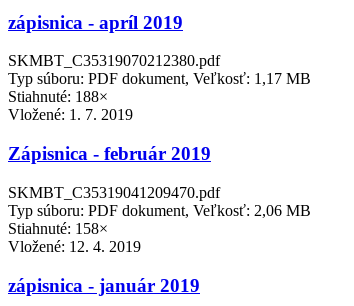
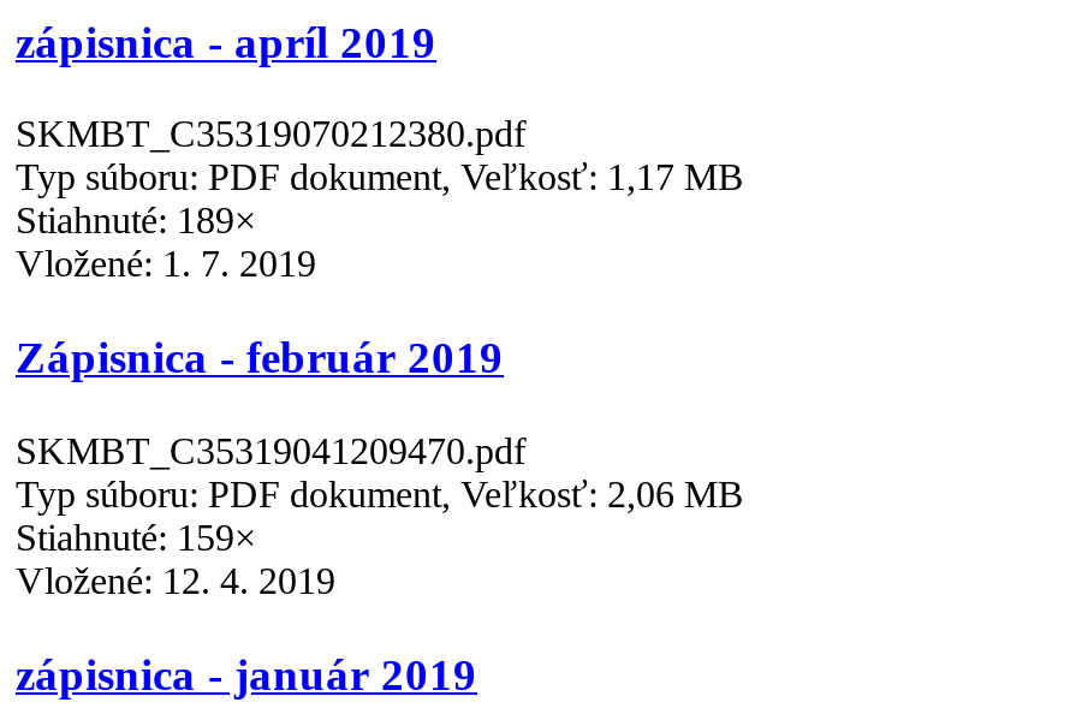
- Stiahnuté: 188×
+ Stiahnuté: 189×

- Stiahnuté: 158×
+ Stiahnuté: 159×
